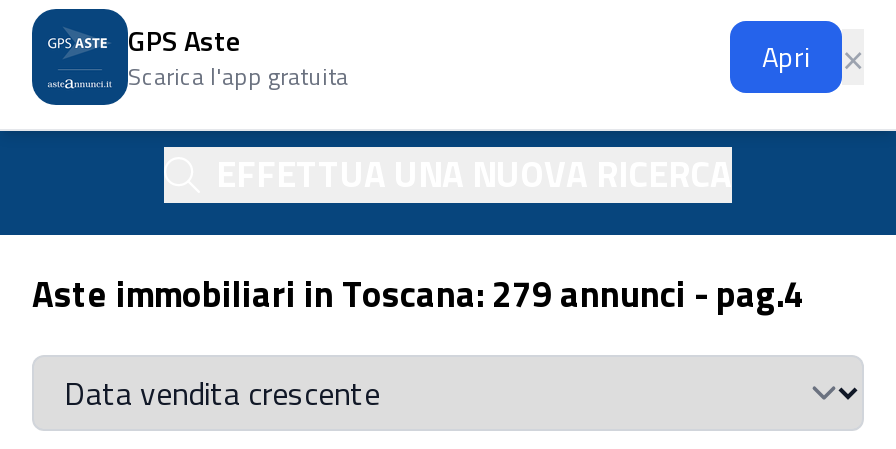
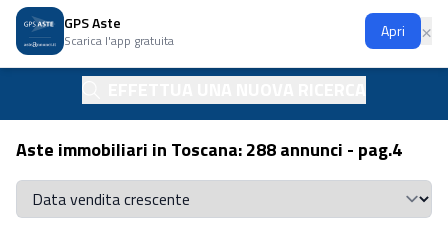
- Aste immobiliari in Toscana: 279 annunci - pag.4
+ Aste immobiliari in Toscana: 288 annunci - pag.4
